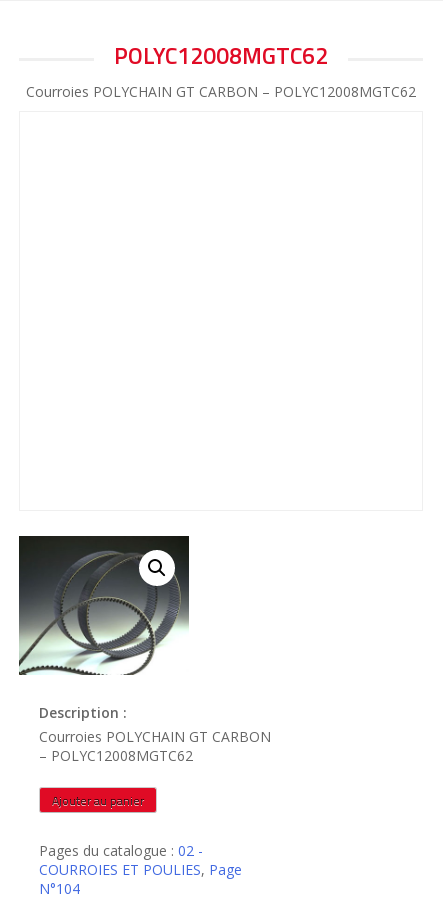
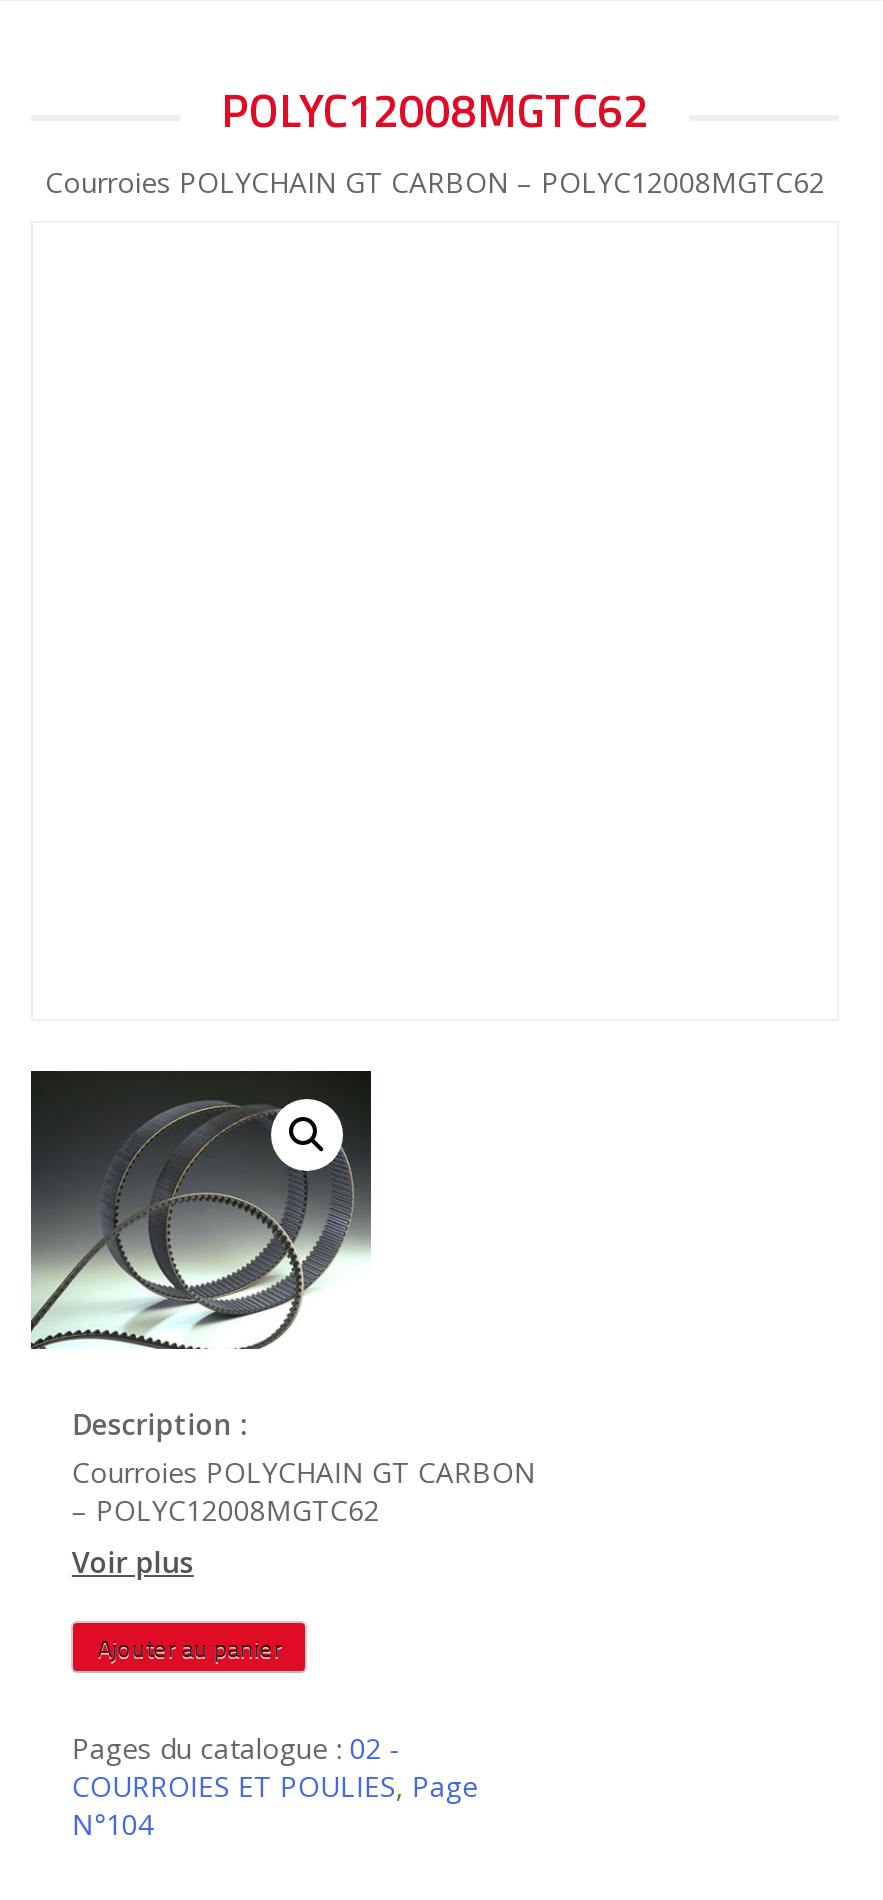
+ Voir plus
